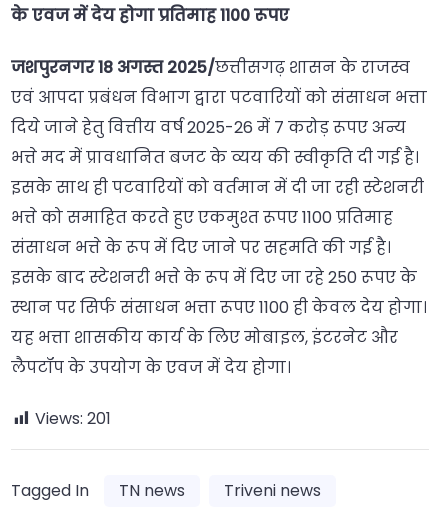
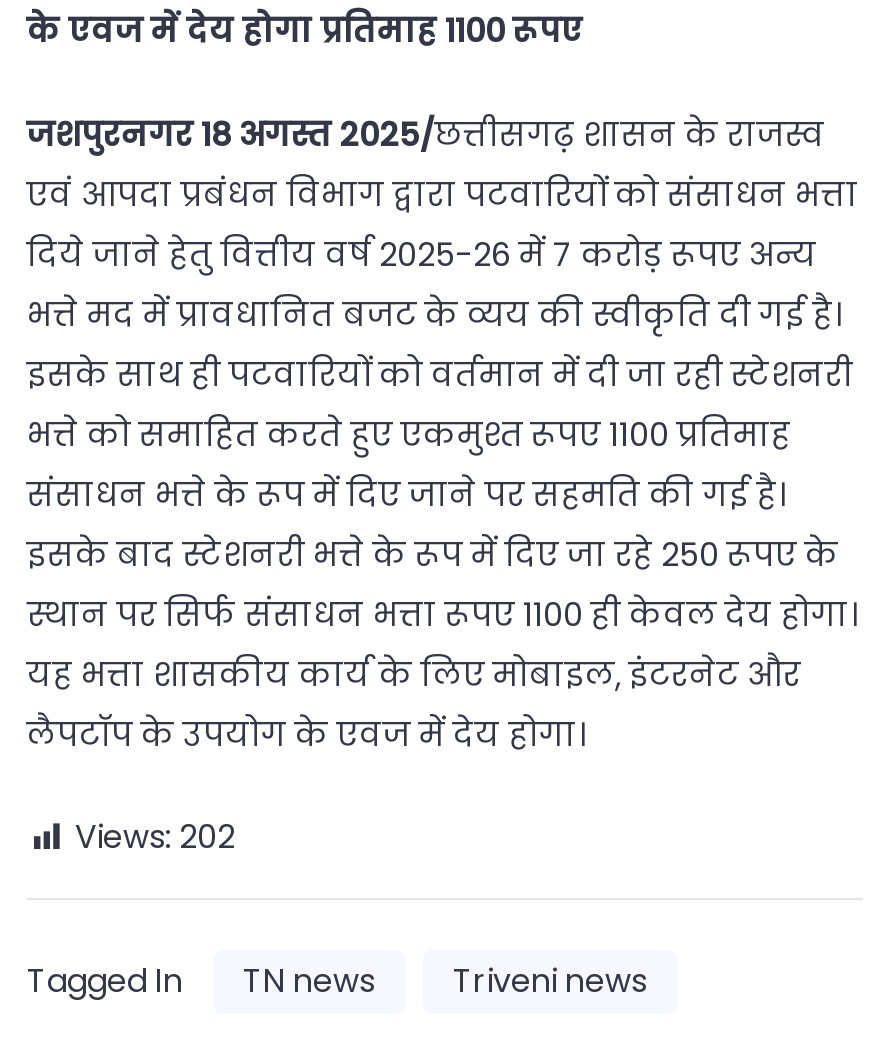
- Views: 201
+ Views: 202
